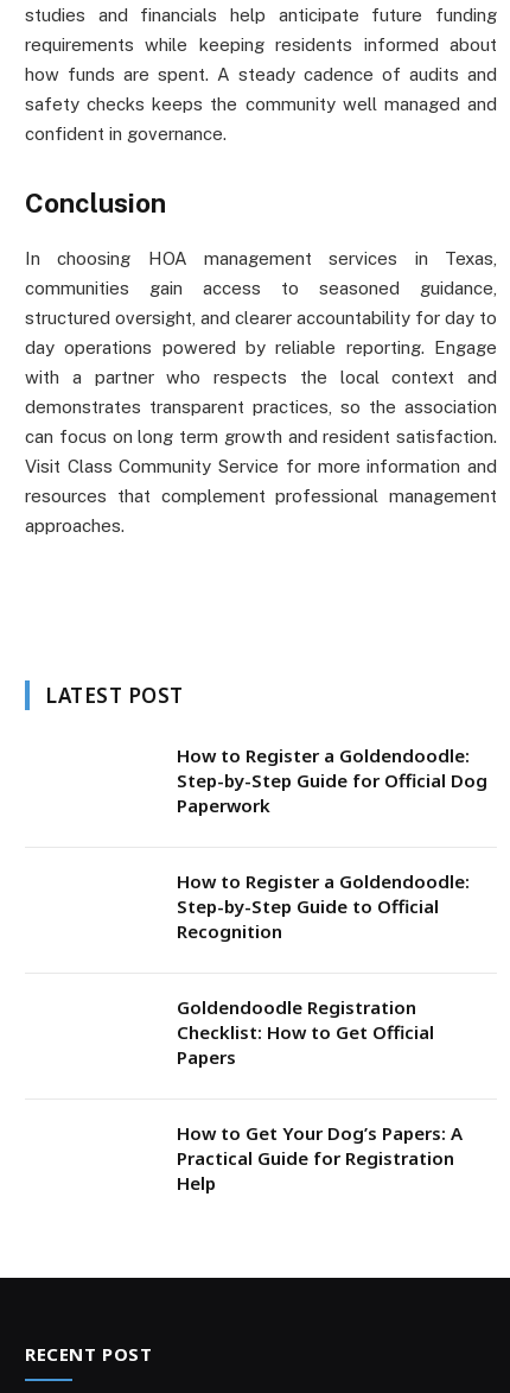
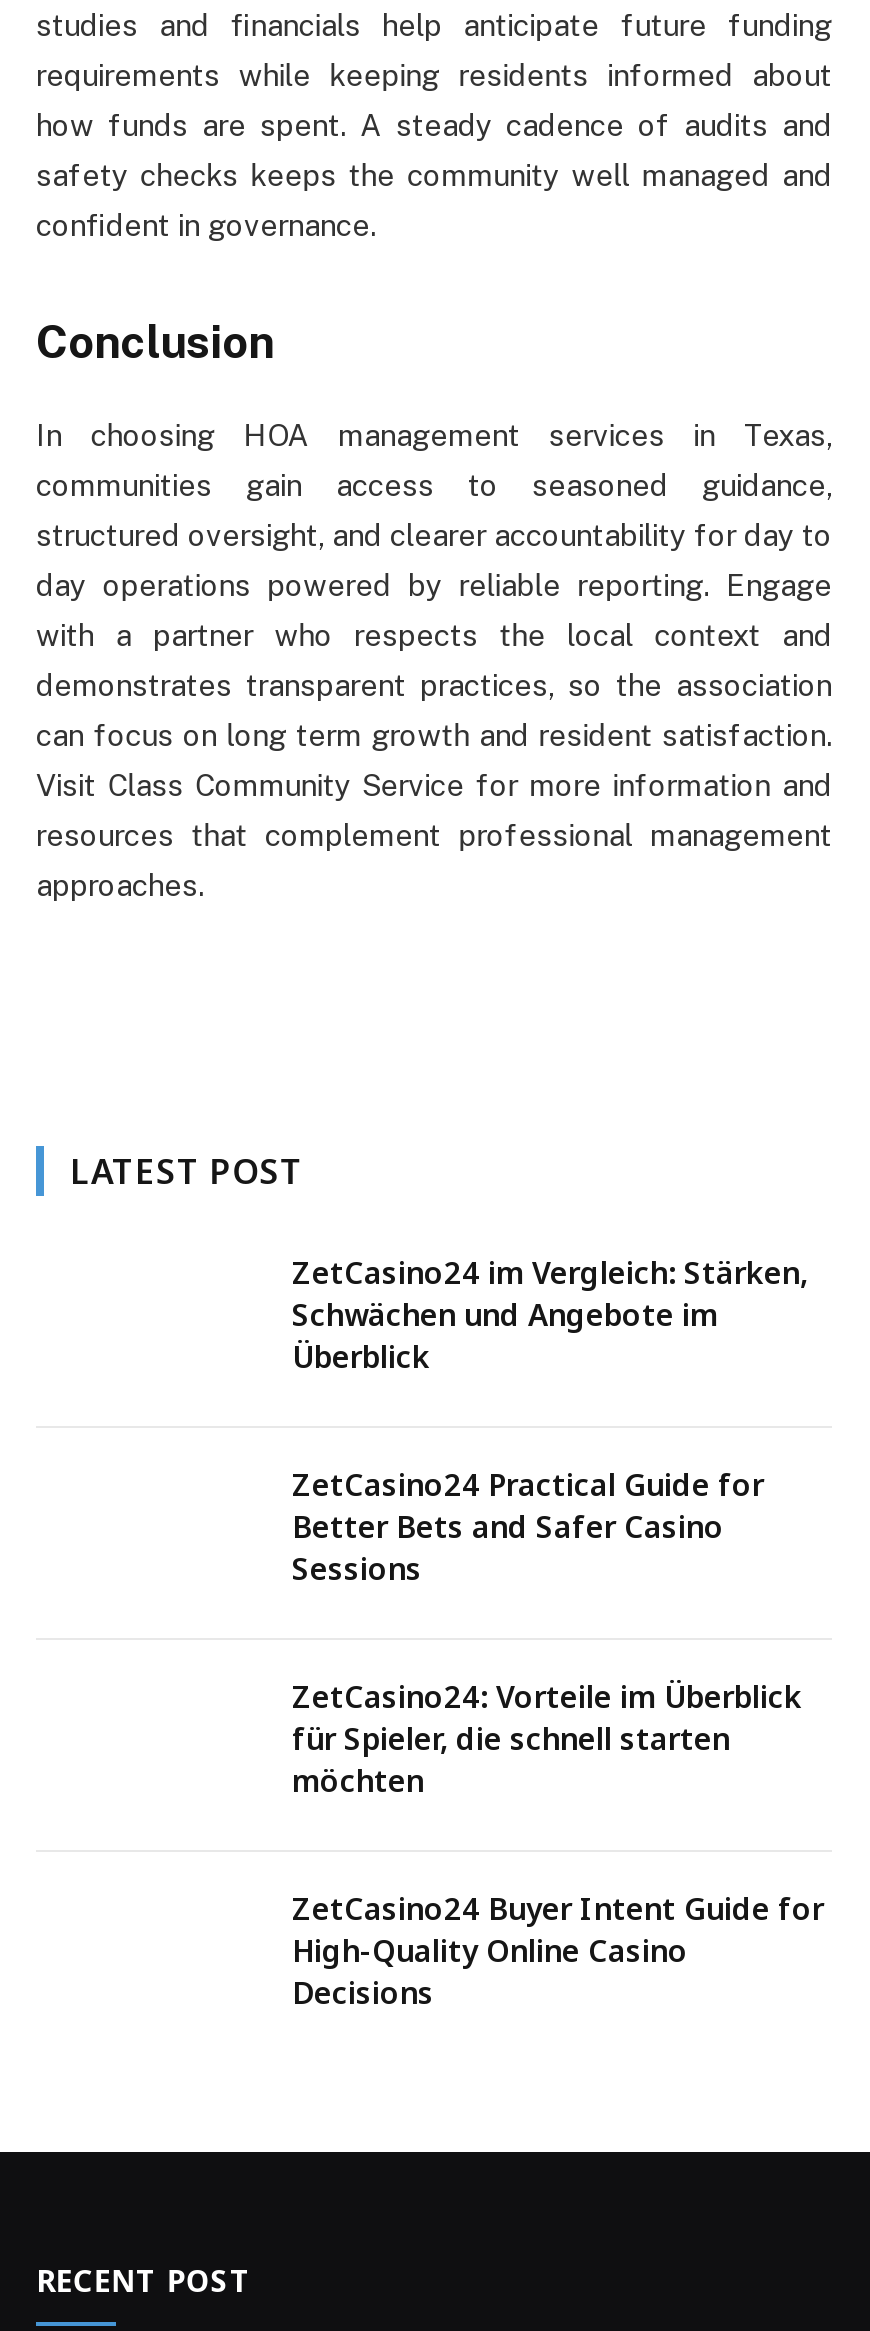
- How to Register a Goldendoodle:
- Step-by-Step Guide for Official Dog
- Paperwork
+ ZetCasino24 im Vergleich: Stärken,
+ Schwächen und Angebote im
+ Überblick

- How to Register a Goldendoodle:
- Step-by-Step Guide to Official
- Recognition
+ ZetCasino24 Practical Guide for
+ Better Bets and Safer Casino
+ Sessions

- Goldendoodle Registration
- Checklist: How to Get Official
- Papers
+ ZetCasino24: Vorteile im Überblick
+ für Spieler, die schnell starten
+ möchten

- How to Get Your Dog’s Papers: A
- Practical Guide for Registration
- Help
+ ZetCasino24 Buyer Intent Guide for
+ High-Quality Online Casino
+ Decisions
